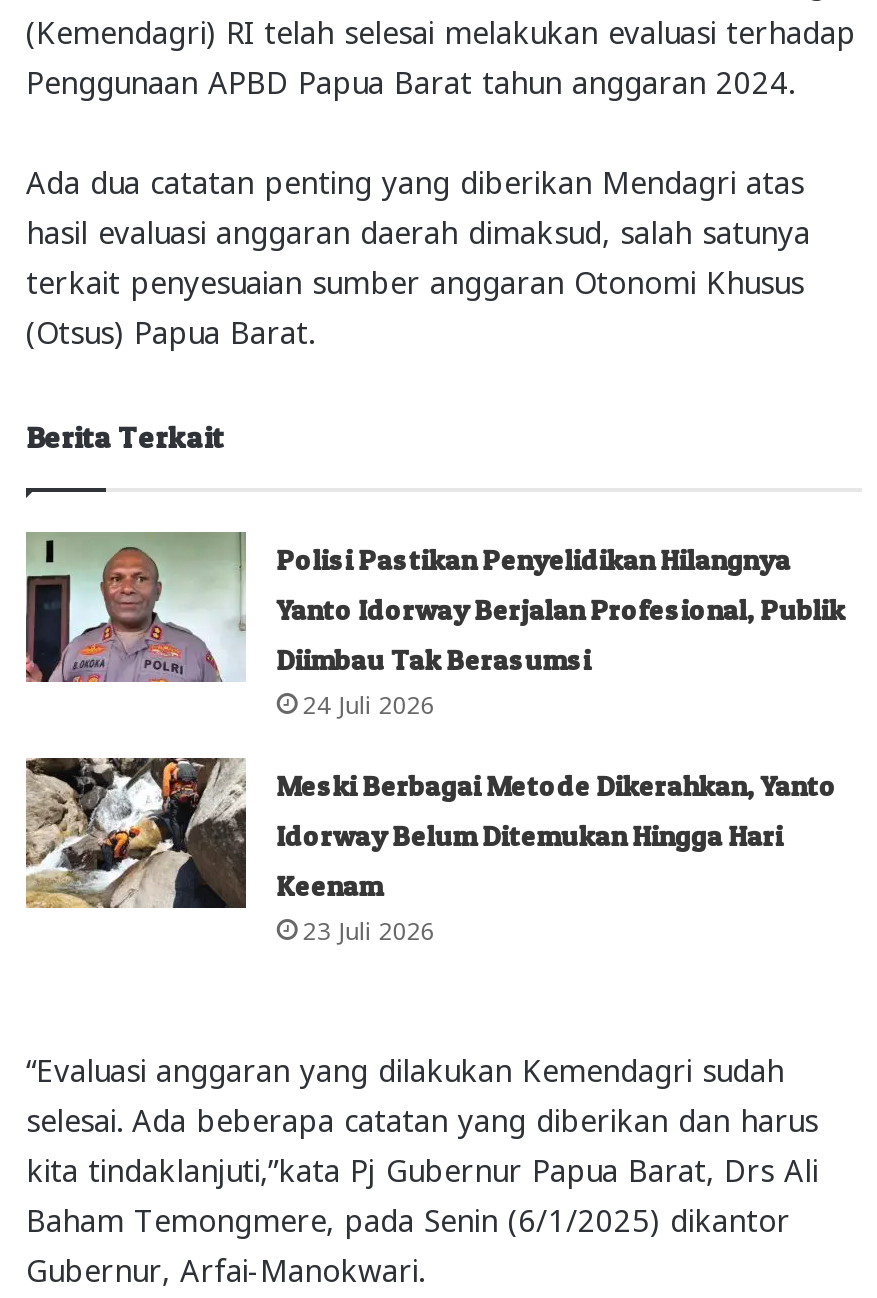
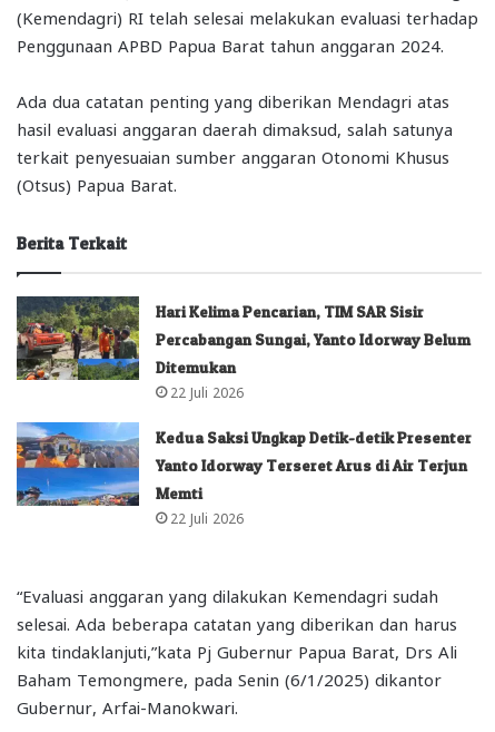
- [image]
- Polisi Pastikan Penyelidikan Hilangnya
+ [image]
+ Hari Kelima Pencarian, TIM SAR Sisir

- Yanto Idorway Berjalan Profesional, Publik
+ Percabangan Sungai, Yanto Idorway Belum

- Diimbau Tak Berasumsi
- 24 Juli 2026
+ Ditemukan
+ 22 Juli 2026

- [image]
- Meski Berbagai Metode Dikerahkan, Yanto
+ [image]
+ Kedua Saksi Ungkap Detik-detik Presenter

- Idorway Belum Ditemukan Hingga Hari
+ Yanto Idorway Terseret Arus di Air Terjun

- Keenam
- 23 Juli 2026
+ Memti
+ 22 Juli 2026
